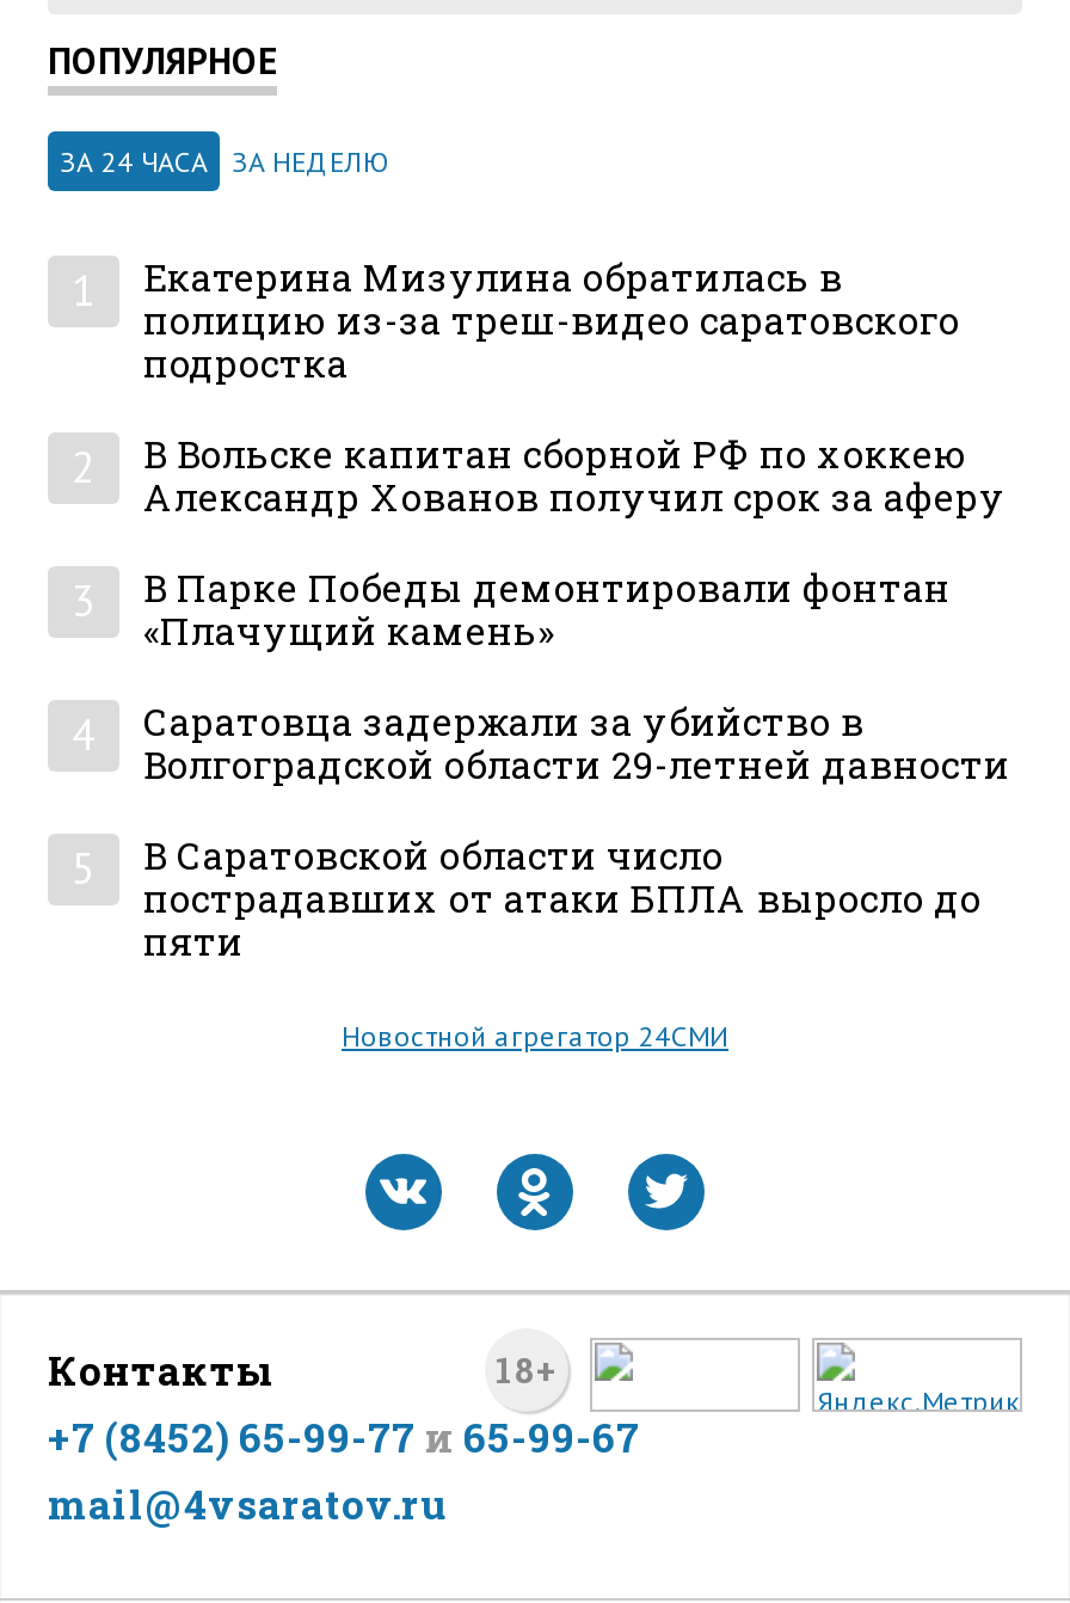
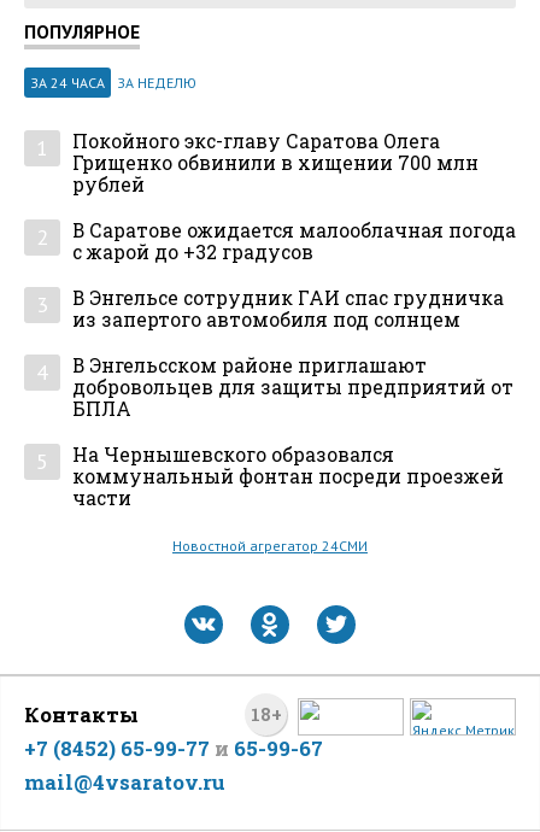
- Екатерина Мизулина обратилась в
- полицию из-за треш-видео саратовского
- подростка
+ Покойного экс-главу Саратова Олега
+ Грищенко обвинили в хищении 700 млн
+ рублей

- В Вольске капитан сборной РФ по хоккею
- Александр Хованов получил срок за аферу
+ В Саратове ожидается малооблачная погода
+ с жарой до +32 градусов

- В Парке Победы демонтировали фонтан
- «Плачущий камень»
+ В Энгельсе сотрудник ГАИ спас грудничка
+ из запертого автомобиля под солнцем

- Саратовца задержали за убийство в
- Волгоградской области 29-летней давности
+ В Энгельсском районе приглашают
+ добровольцев для защиты предприятий от
+ БПЛА

- В Саратовской области число
- пострадавших от атаки БПЛА выросло до
- пяти
+ На Чернышевского образовался
+ коммунальный фонтан посреди проезжей
+ части
